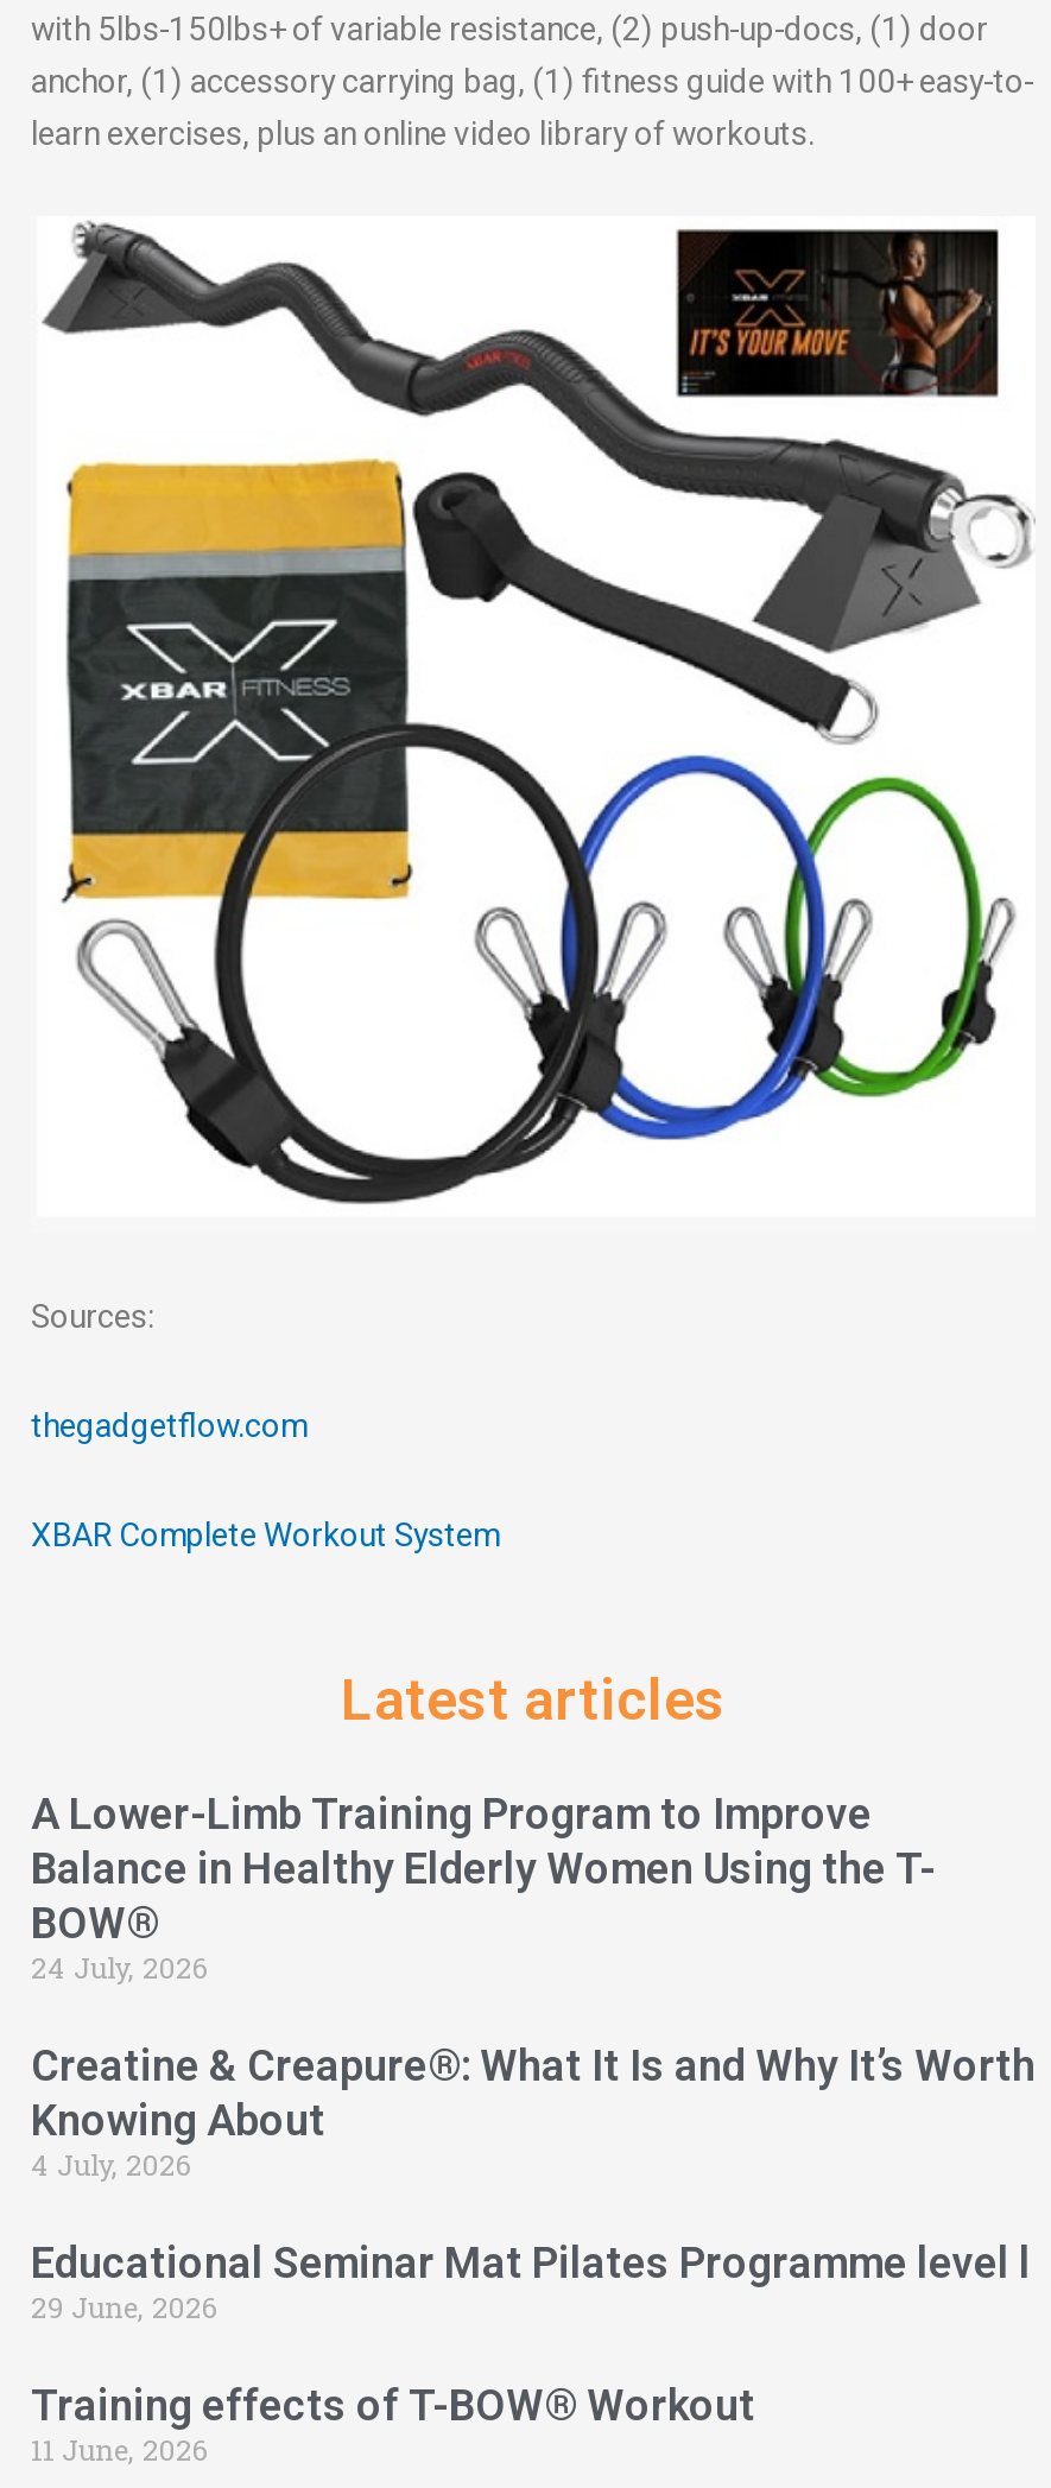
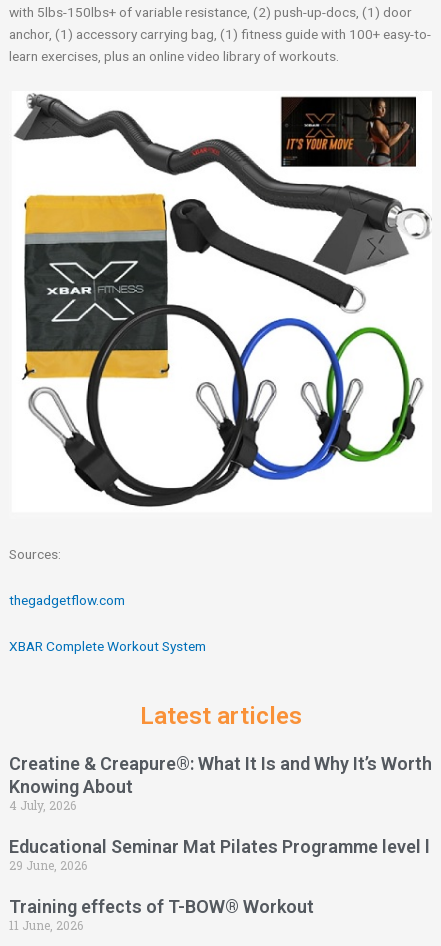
- A Lower-Limb Training Program to Improve
- Balance in Healthy Elderly Women Using the T-
- BOW®
- 24 July, 2026
